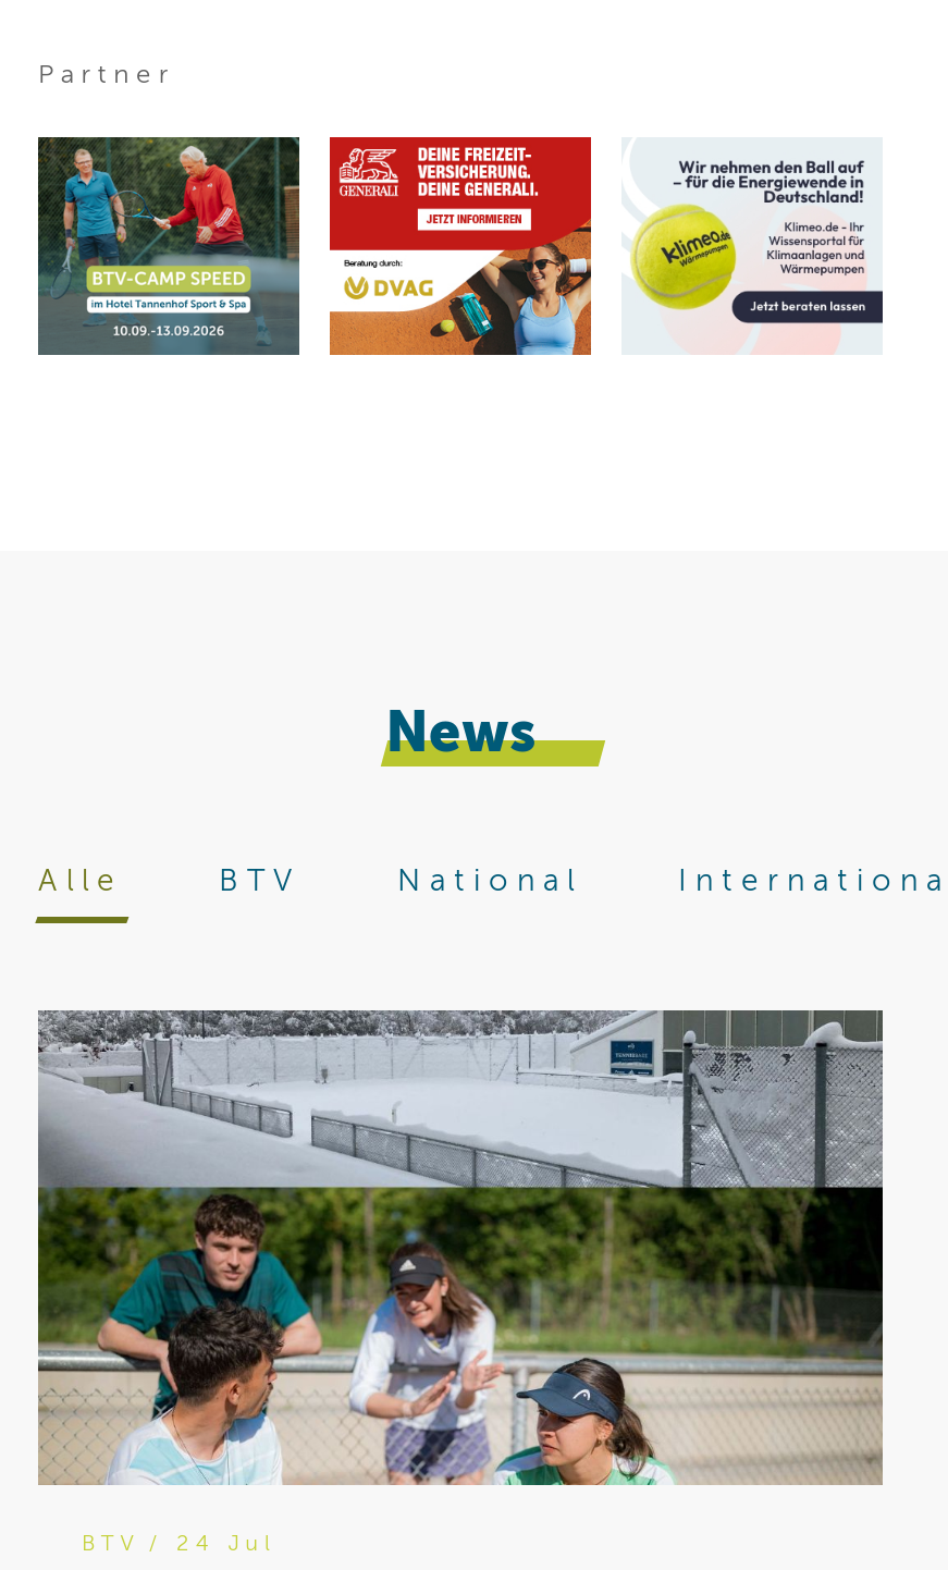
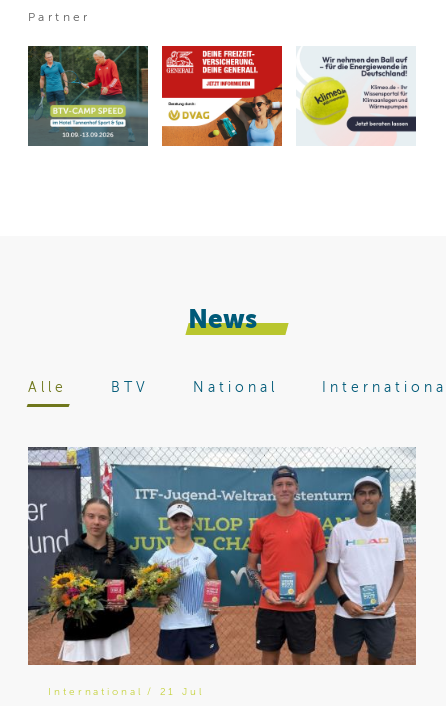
- [image]
- BTV / 24 Jul
+ [image]
+ International / 21 Jul
